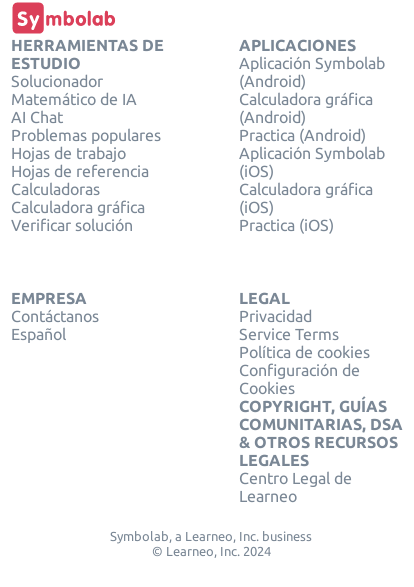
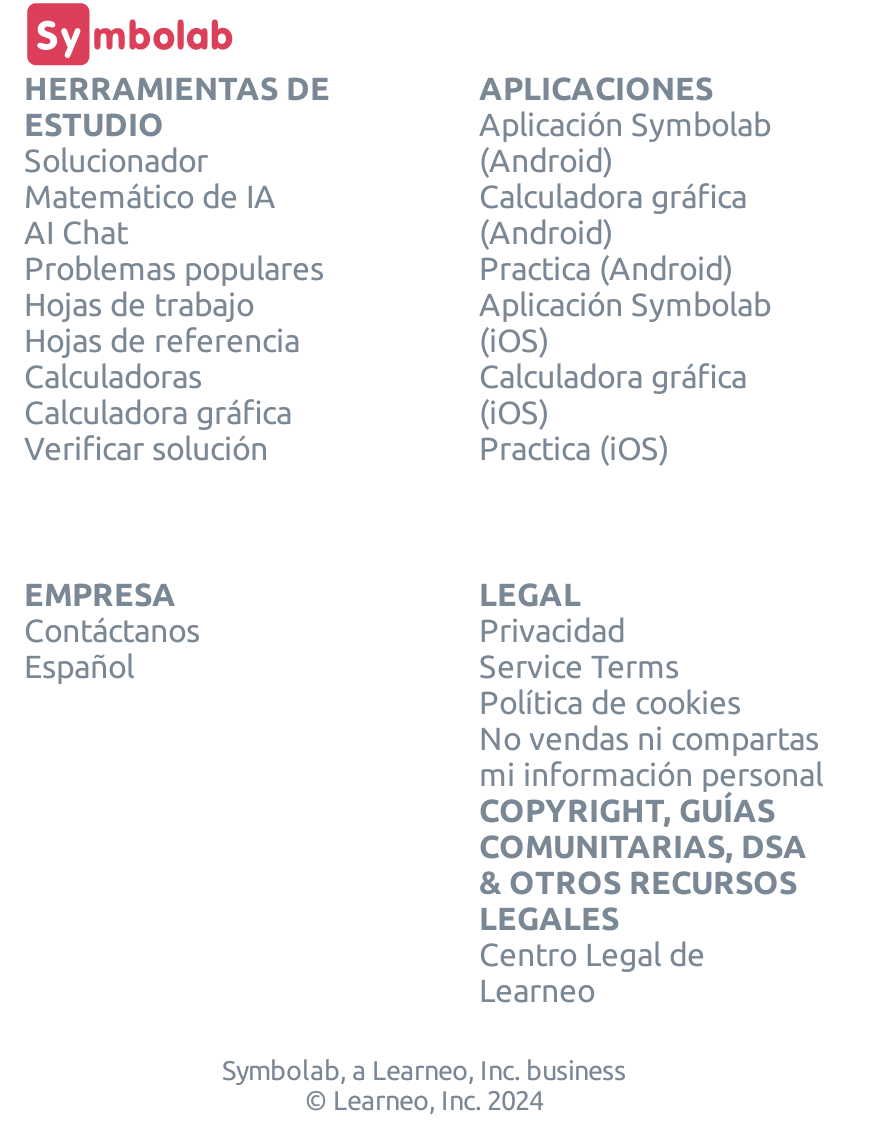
- Configuración de
- Cookies
+ No vendas ni compartas
+ mi información personal
